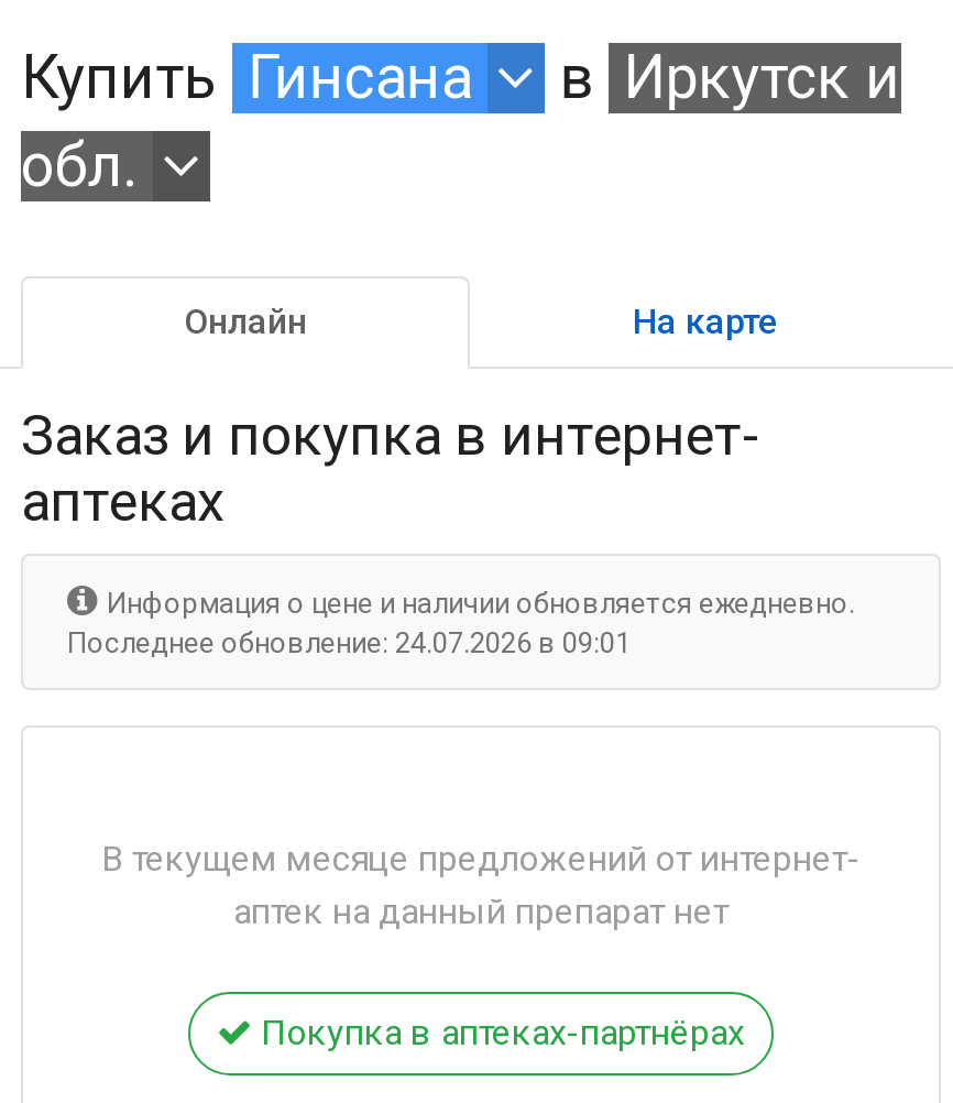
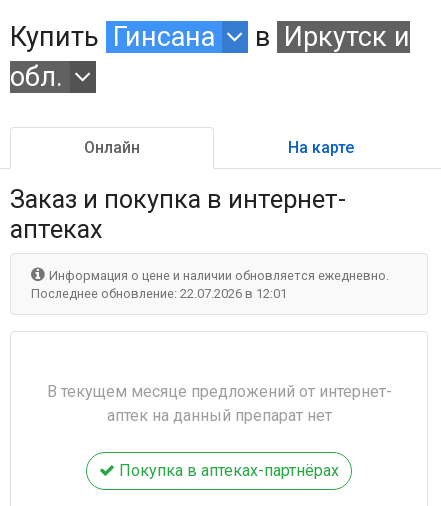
- Последнее обновление: 24.07.2026 в 09:01
+ Последнее обновление: 22.07.2026 в 12:01
